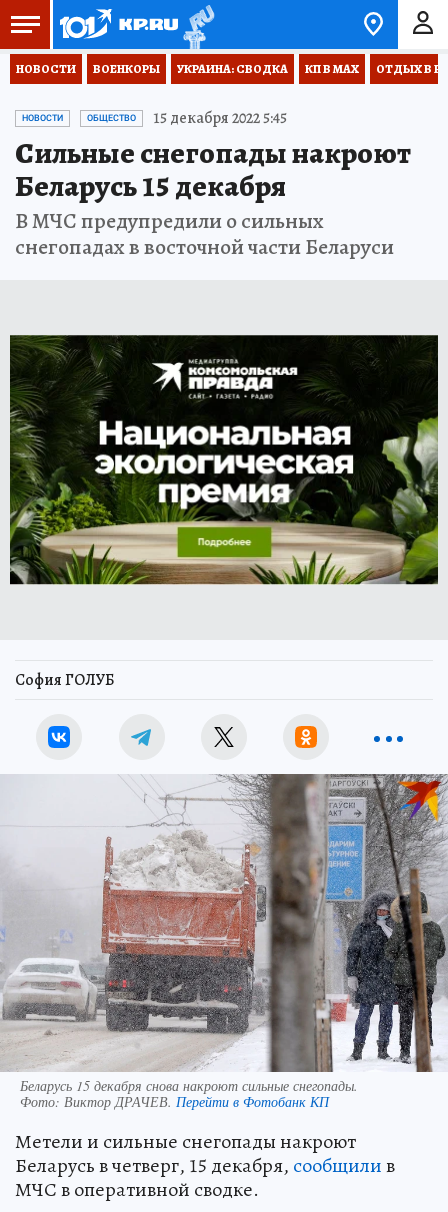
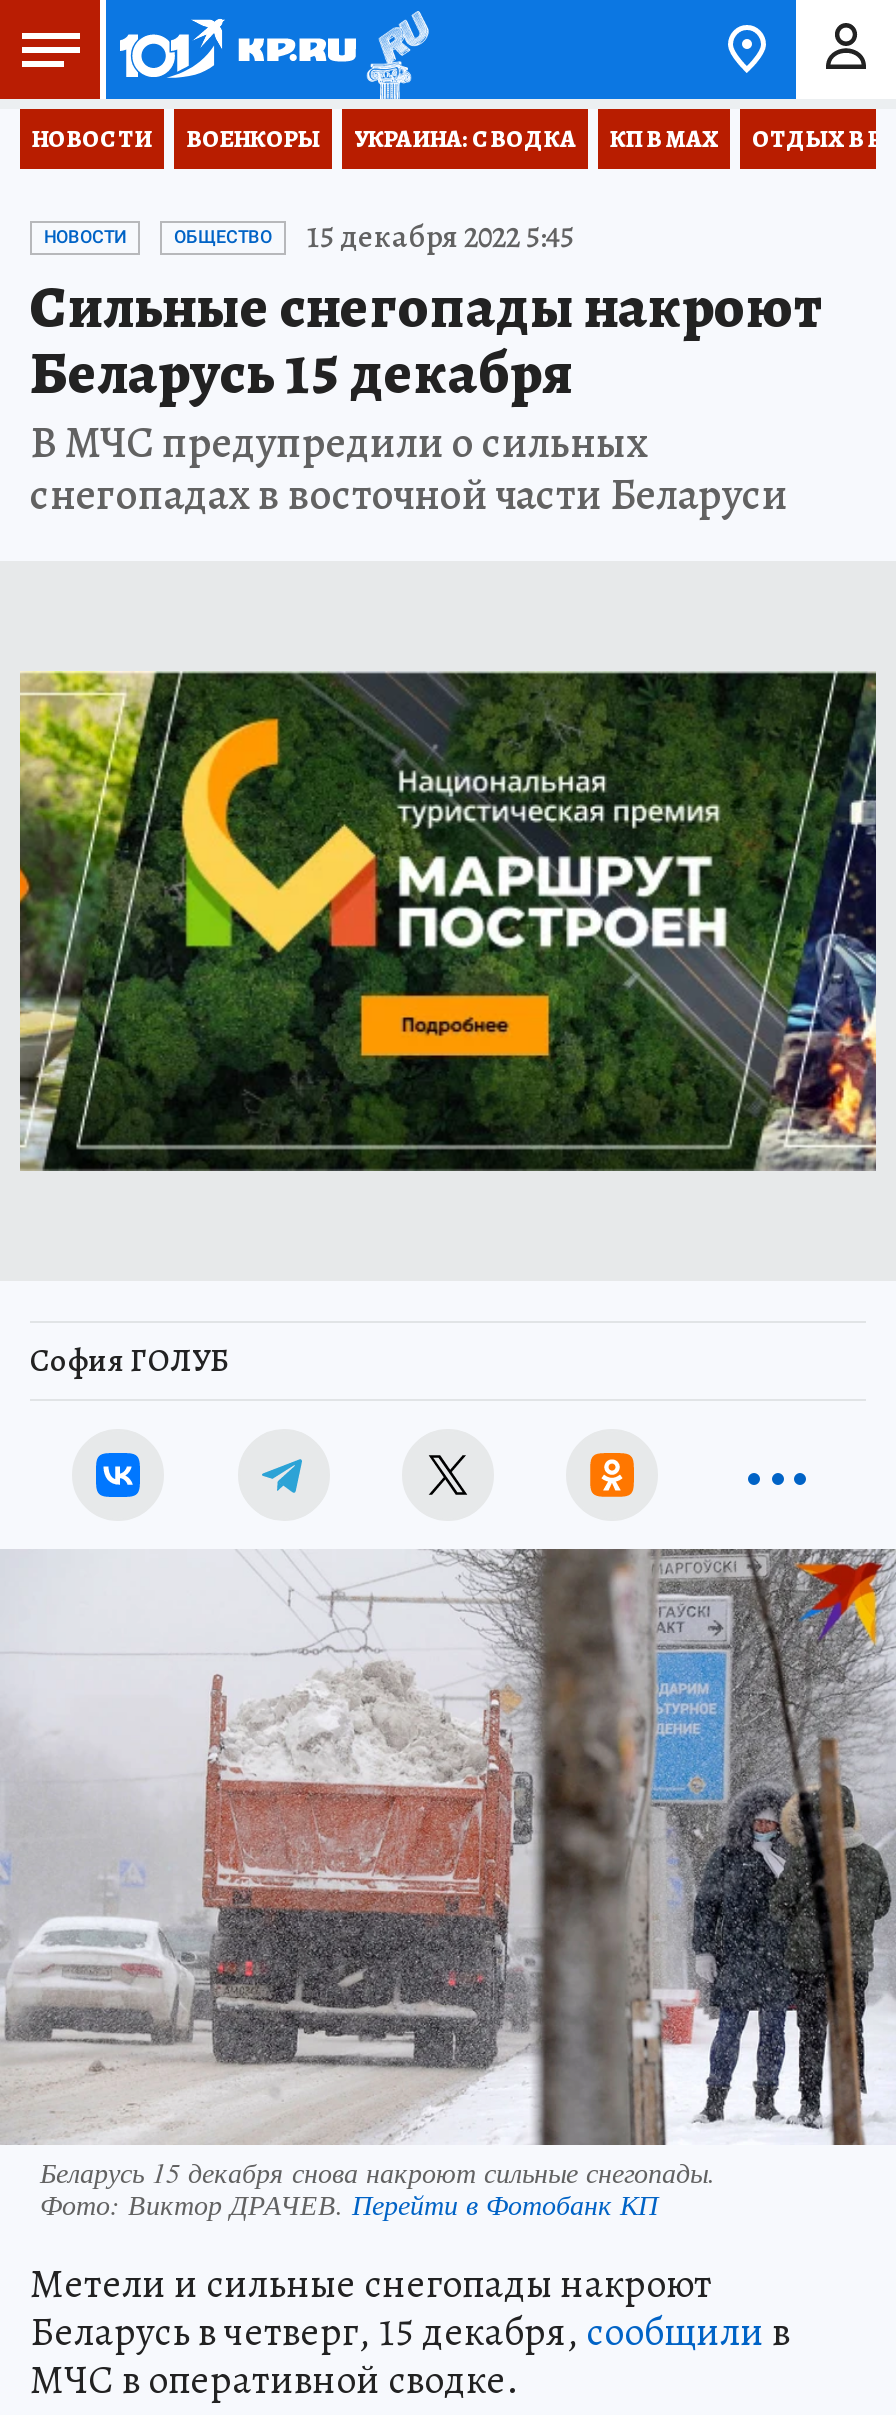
- [image]
+ [image]
